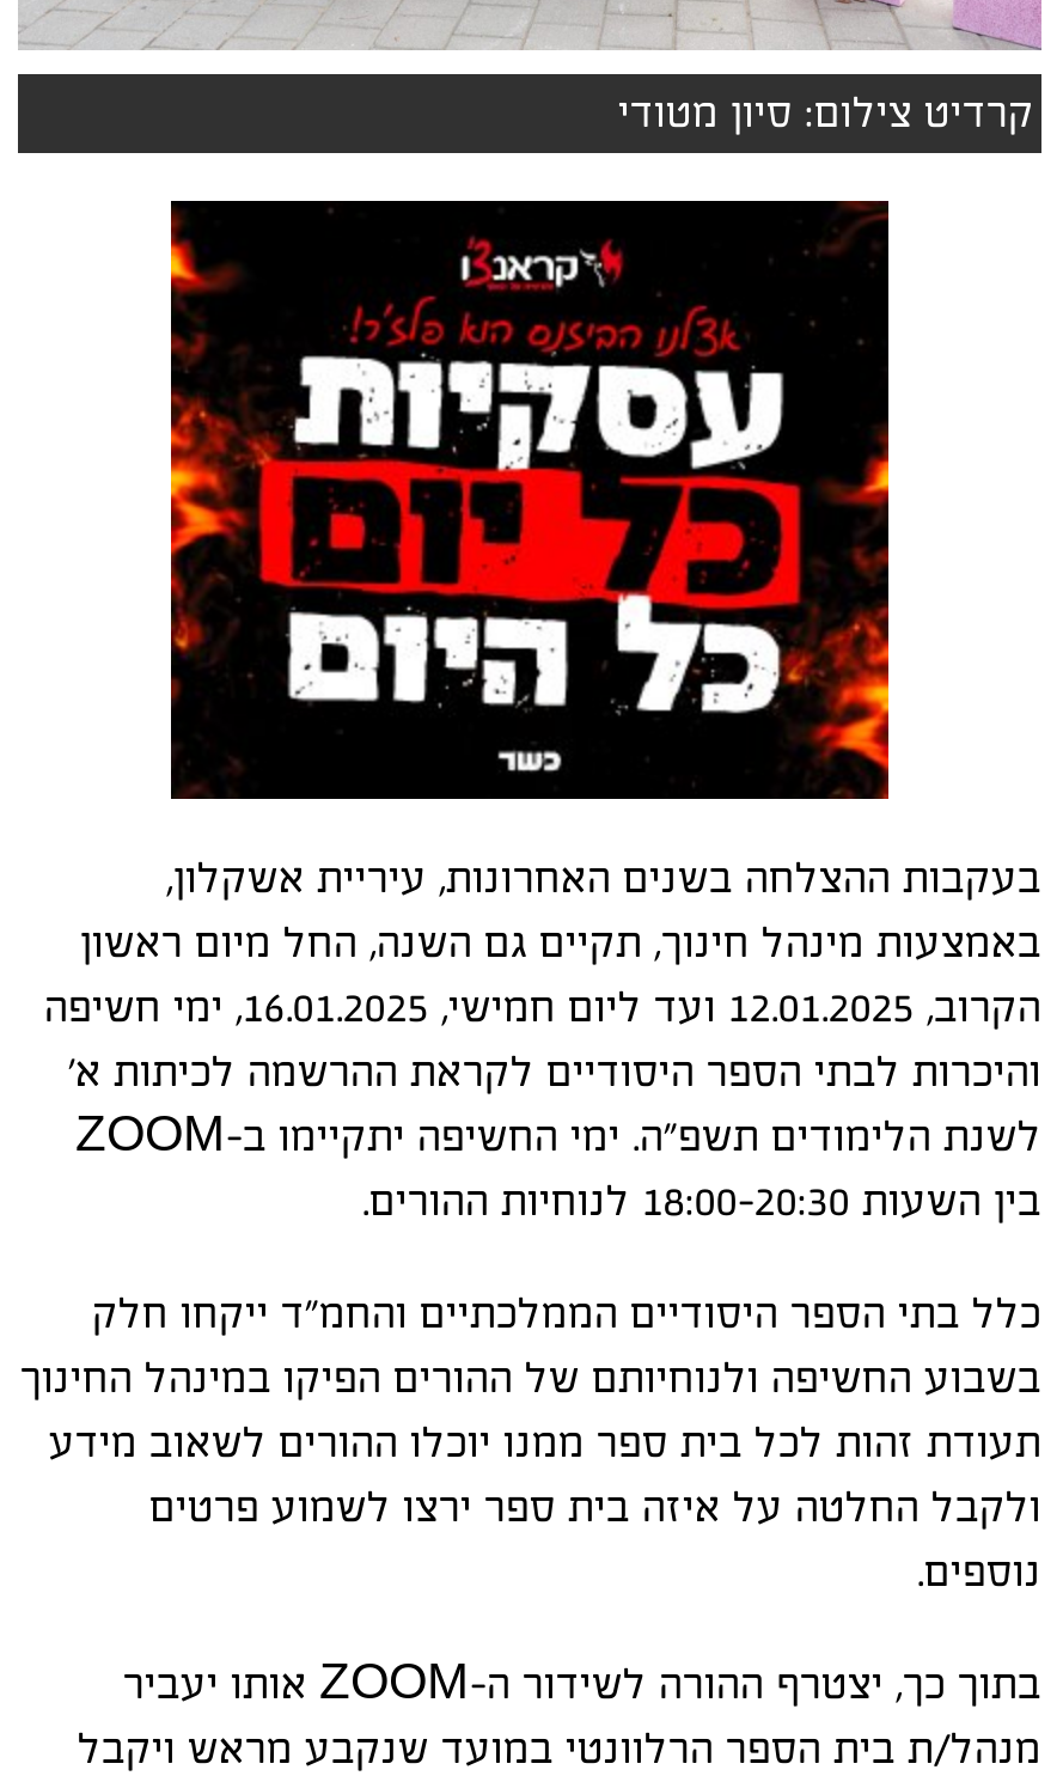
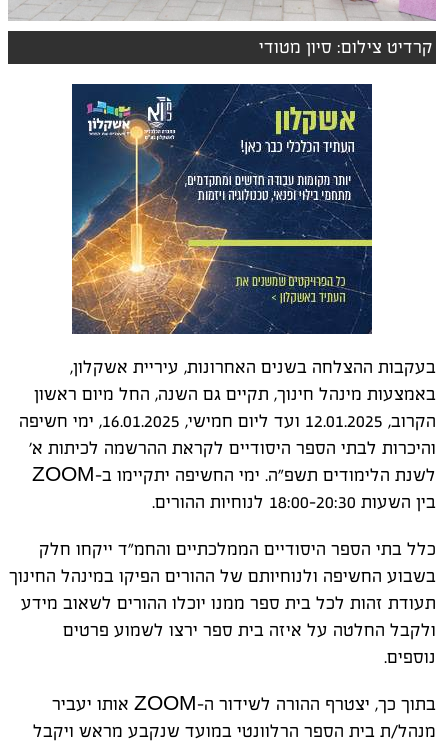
- [image]
+ [image]
